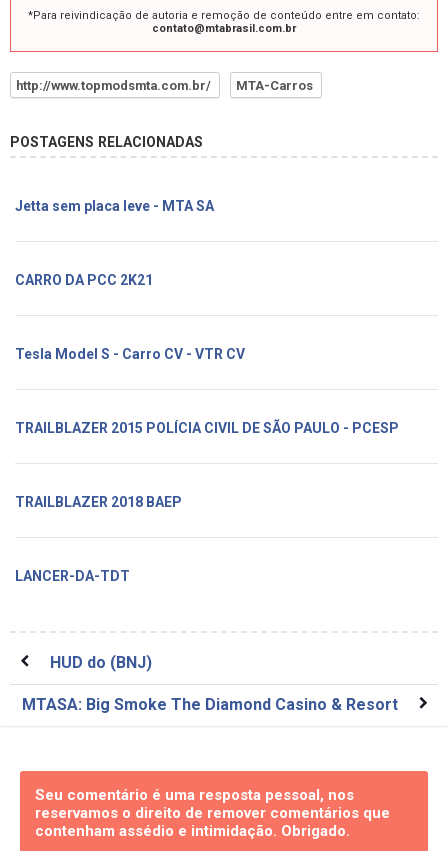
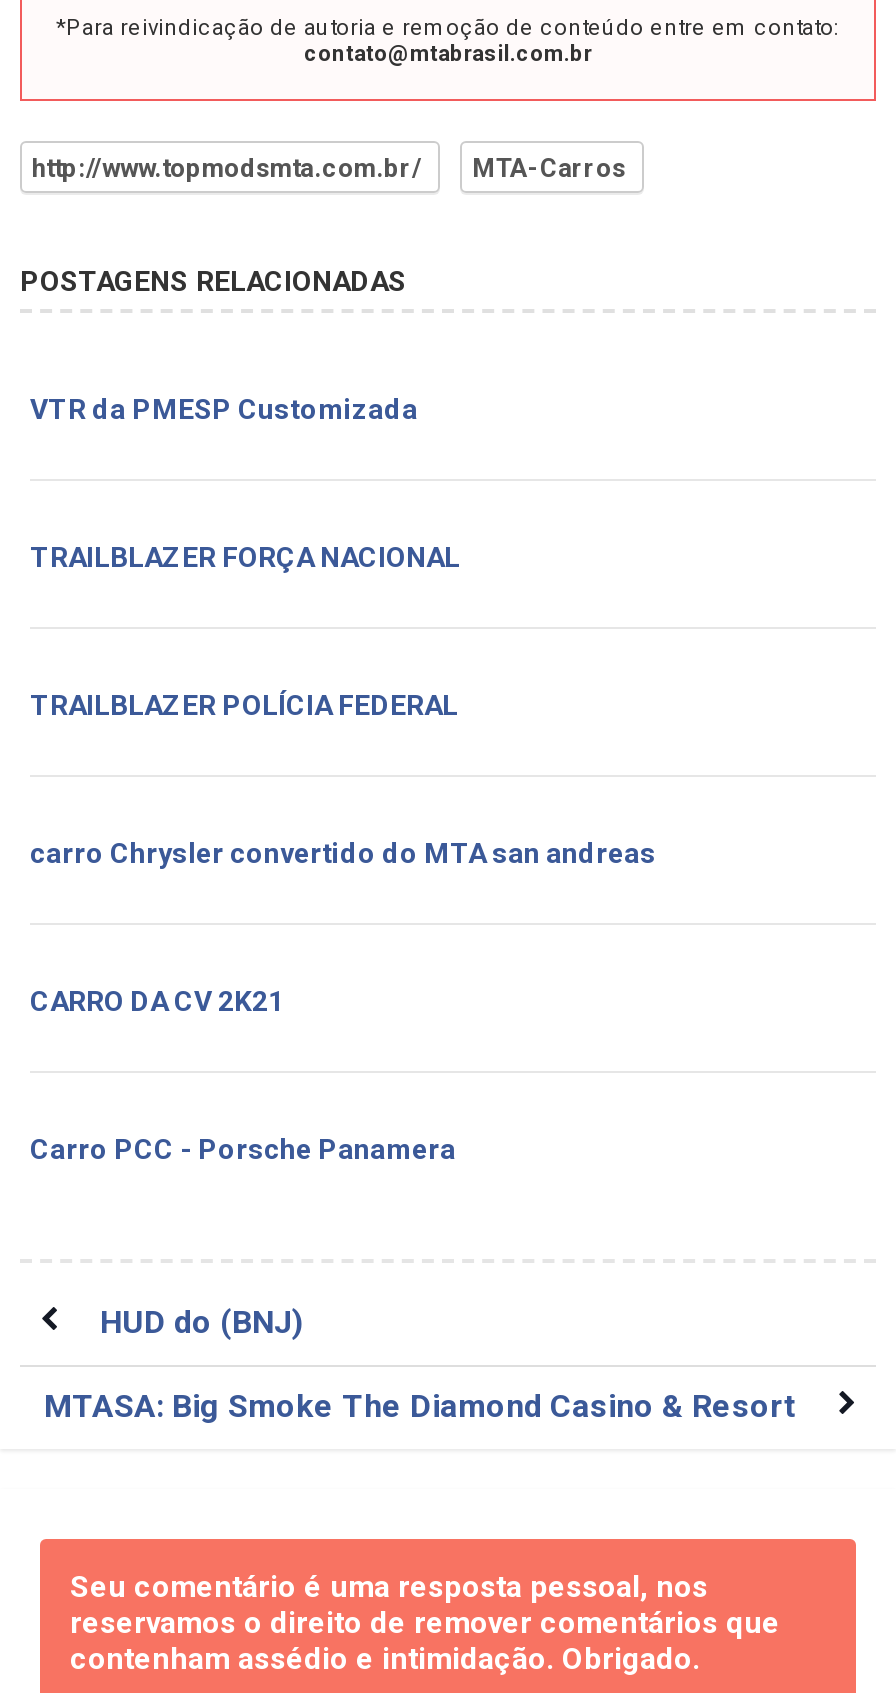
- Jetta sem placa leve - MTA SA
+ VTR da PMESP Customizada

- CARRO DA PCC 2K21
+ TRAILBLAZER FORÇA NACIONAL

- Tesla Model S - Carro CV - VTR CV
+ TRAILBLAZER POLÍCIA FEDERAL

- TRAILBLAZER 2015 POLÍCIA CIVIL DE SÃO PAULO - PCESP
+ carro Chrysler convertido do MTA san andreas

- TRAILBLAZER 2018 BAEP
+ CARRO DA CV 2K21

- LANCER-DA-TDT
+ Carro PCC - Porsche Panamera
